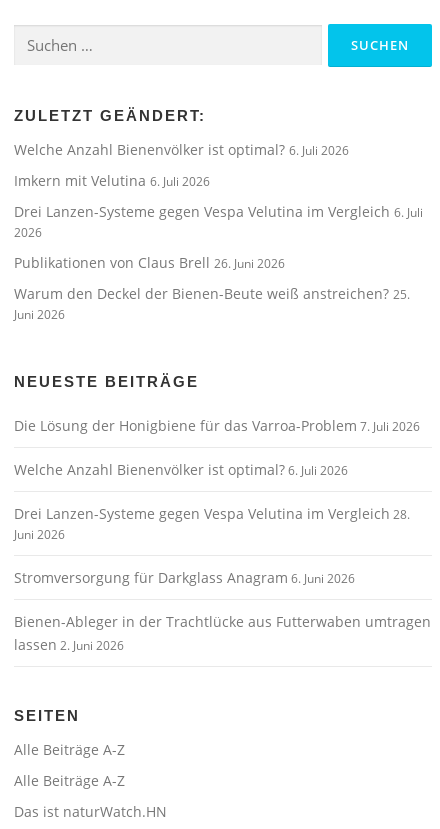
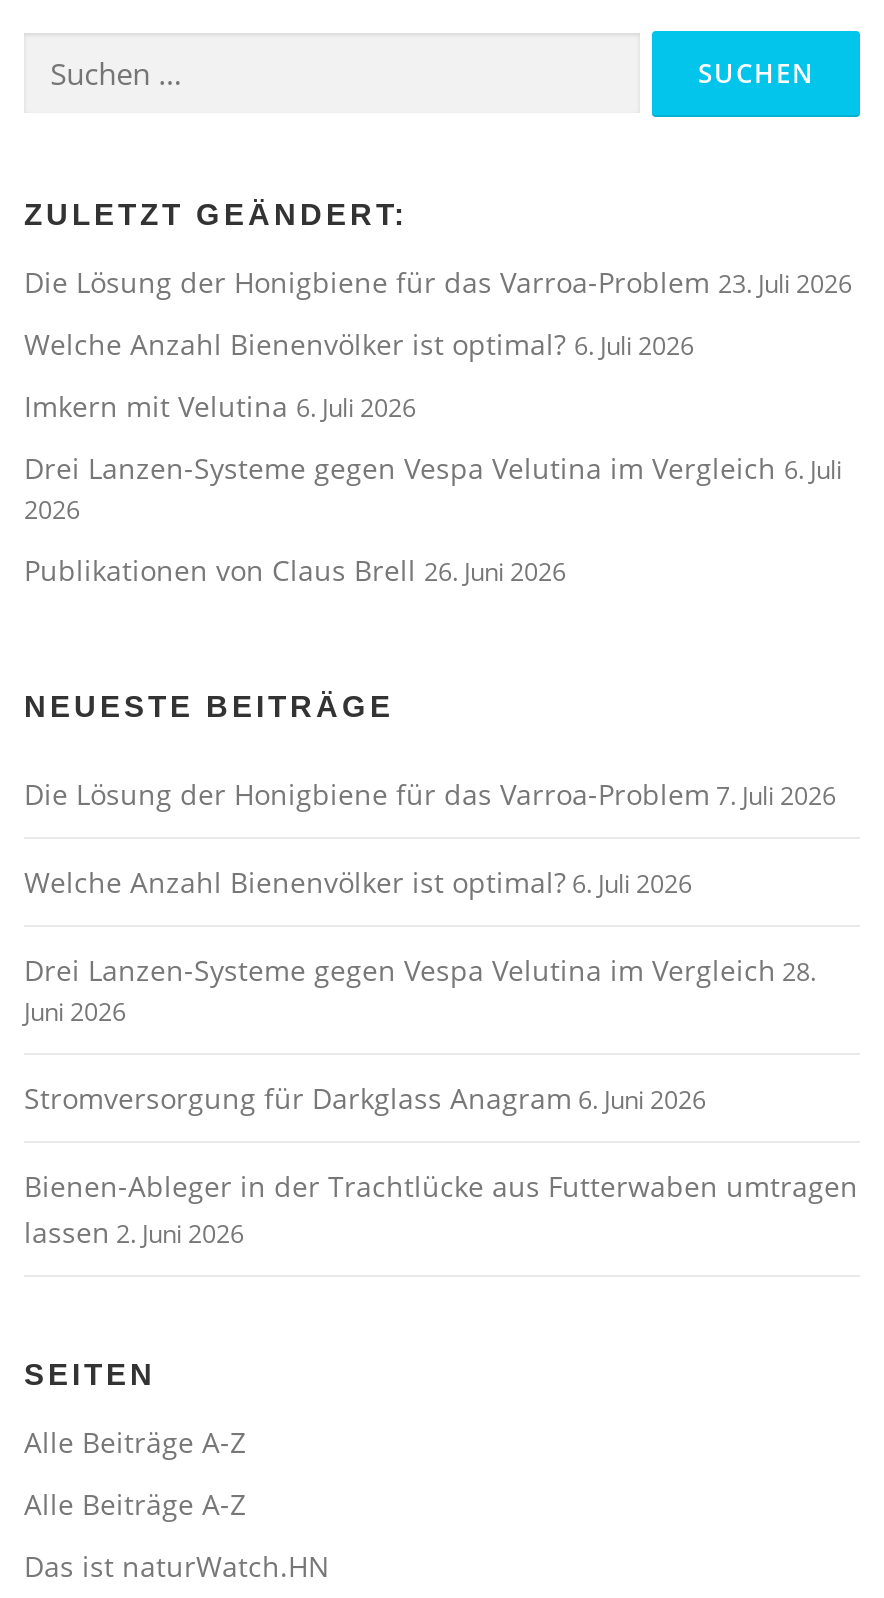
+ Die Lösung der Honigbiene für das Varroa-Problem 23. Juli 2026

moved down: Welche Anzahl Bienenvölker ist optimal? 6. Juli 2026 | Imkern mit Velutina 6. Juli 2026 | Drei Lanzen-Systeme gegen Vespa Velutina im Vergleich 6. Juli | 2026 | Publikationen von Claus Brell 26. Juni 2026

- Warum den Deckel der Bienen-Beute weiß anstreichen? 25.
- Juni 2026
